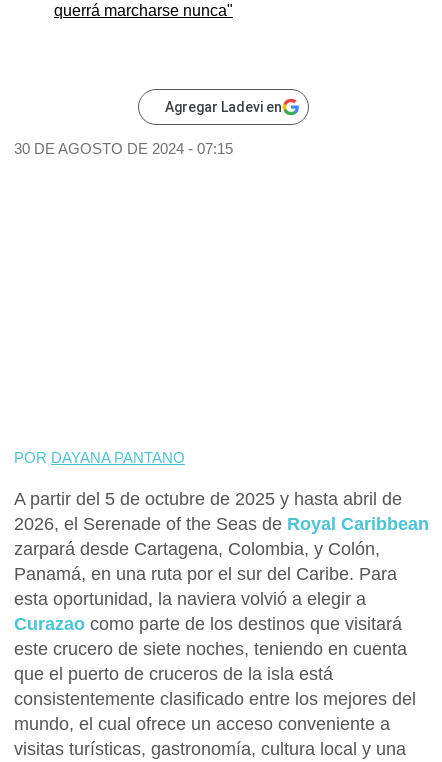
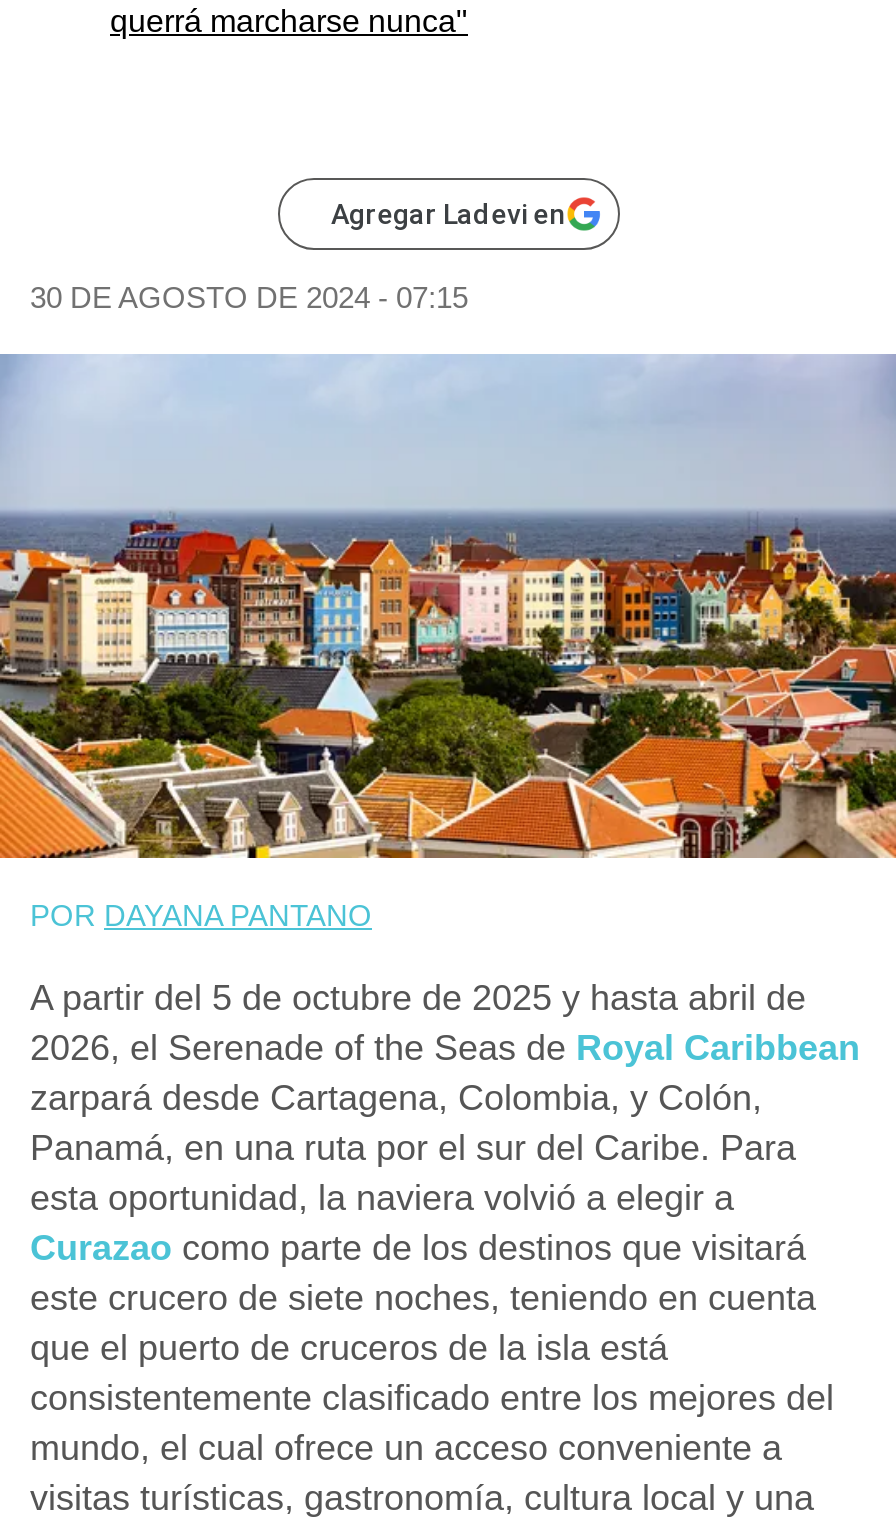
+ [image]
